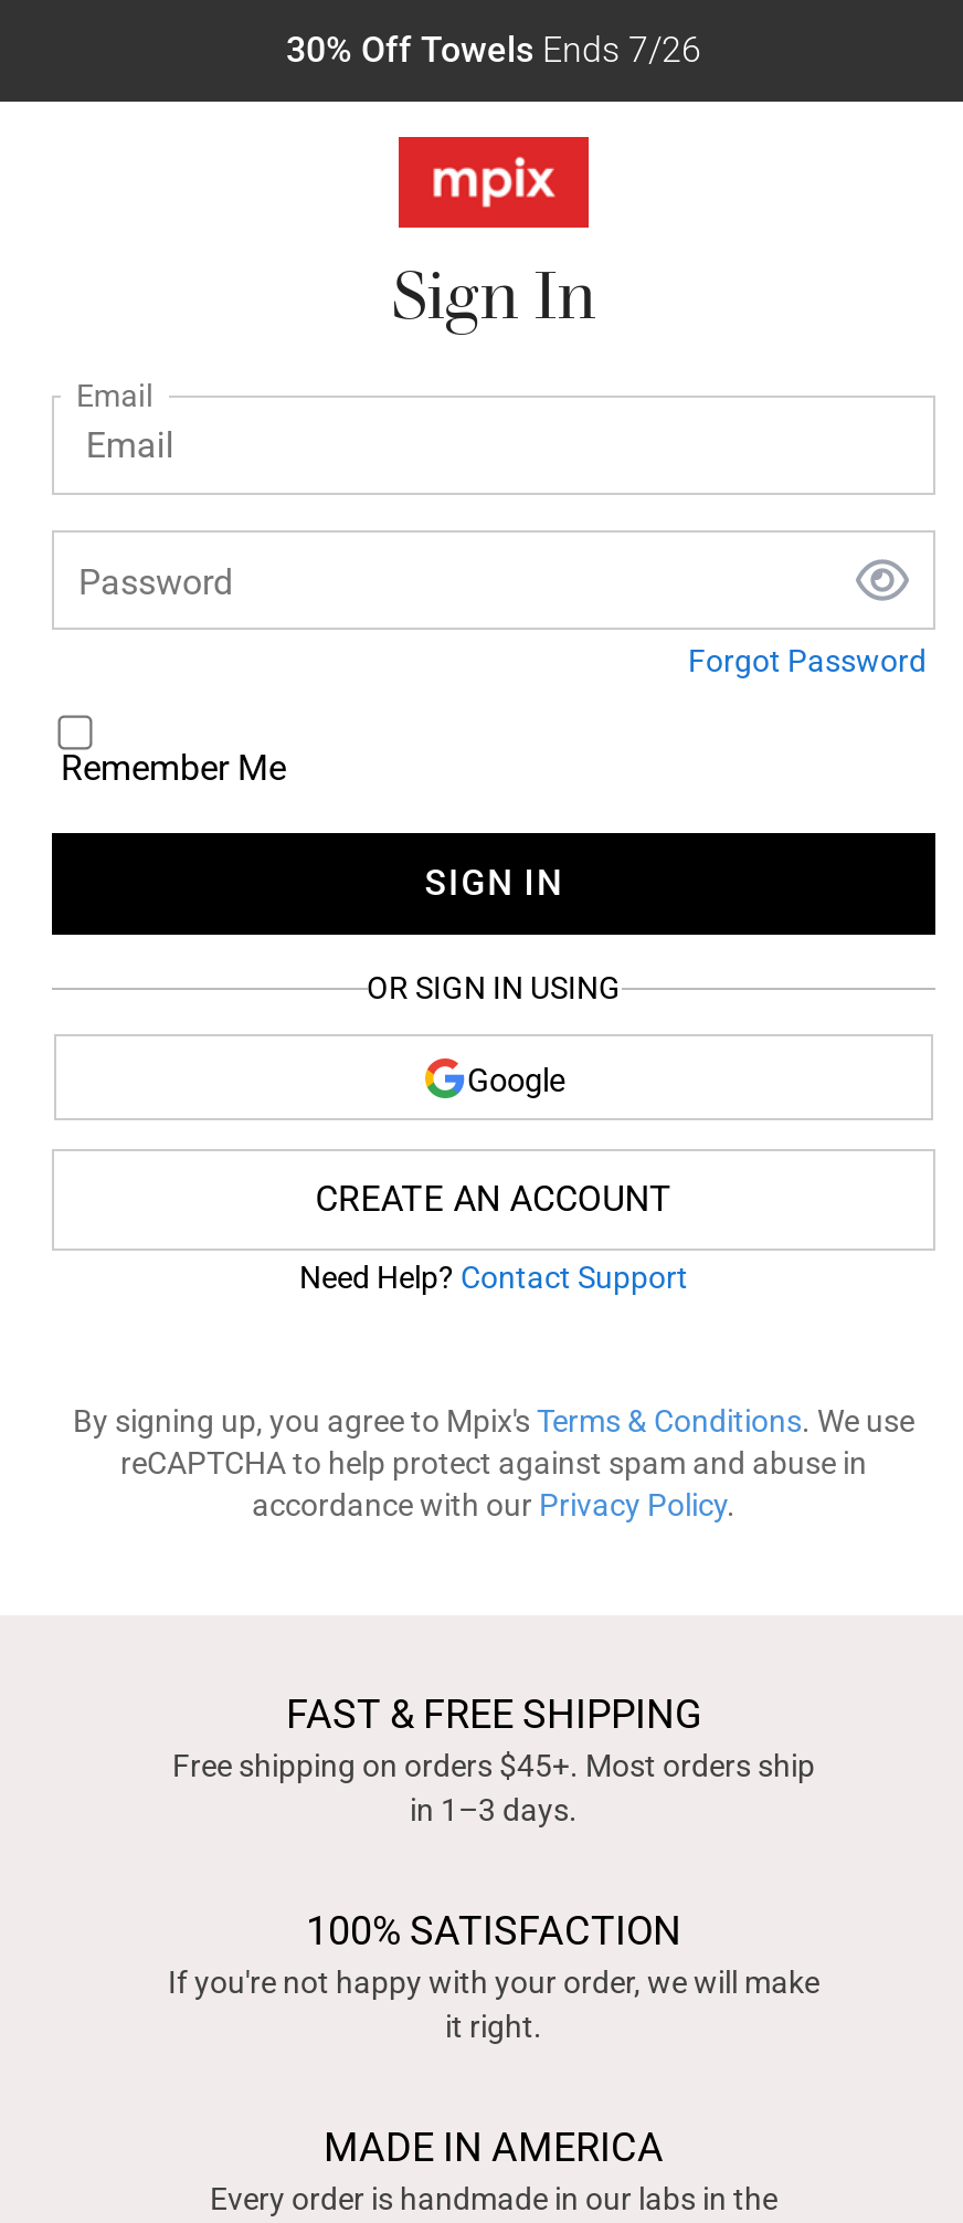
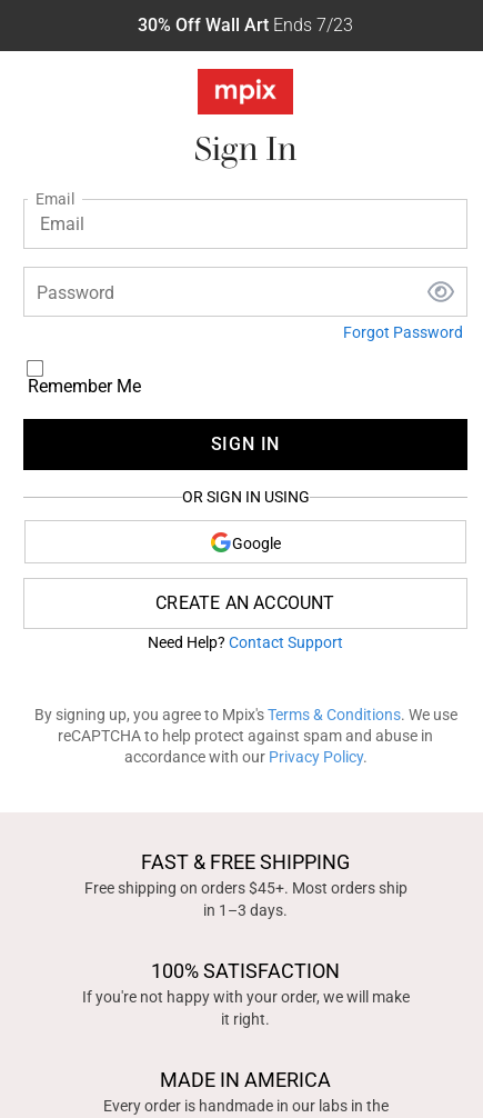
- 30% Off Towels Ends 7/26
+ 30% Off Wall Art Ends 7/23
